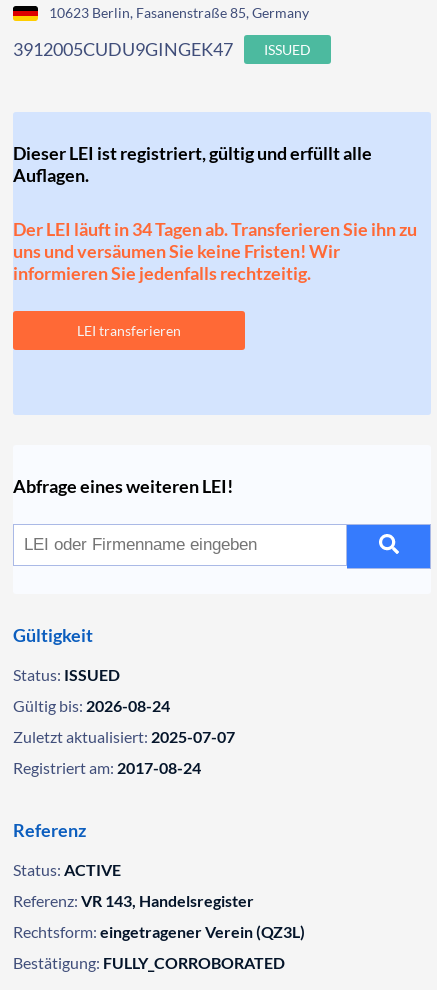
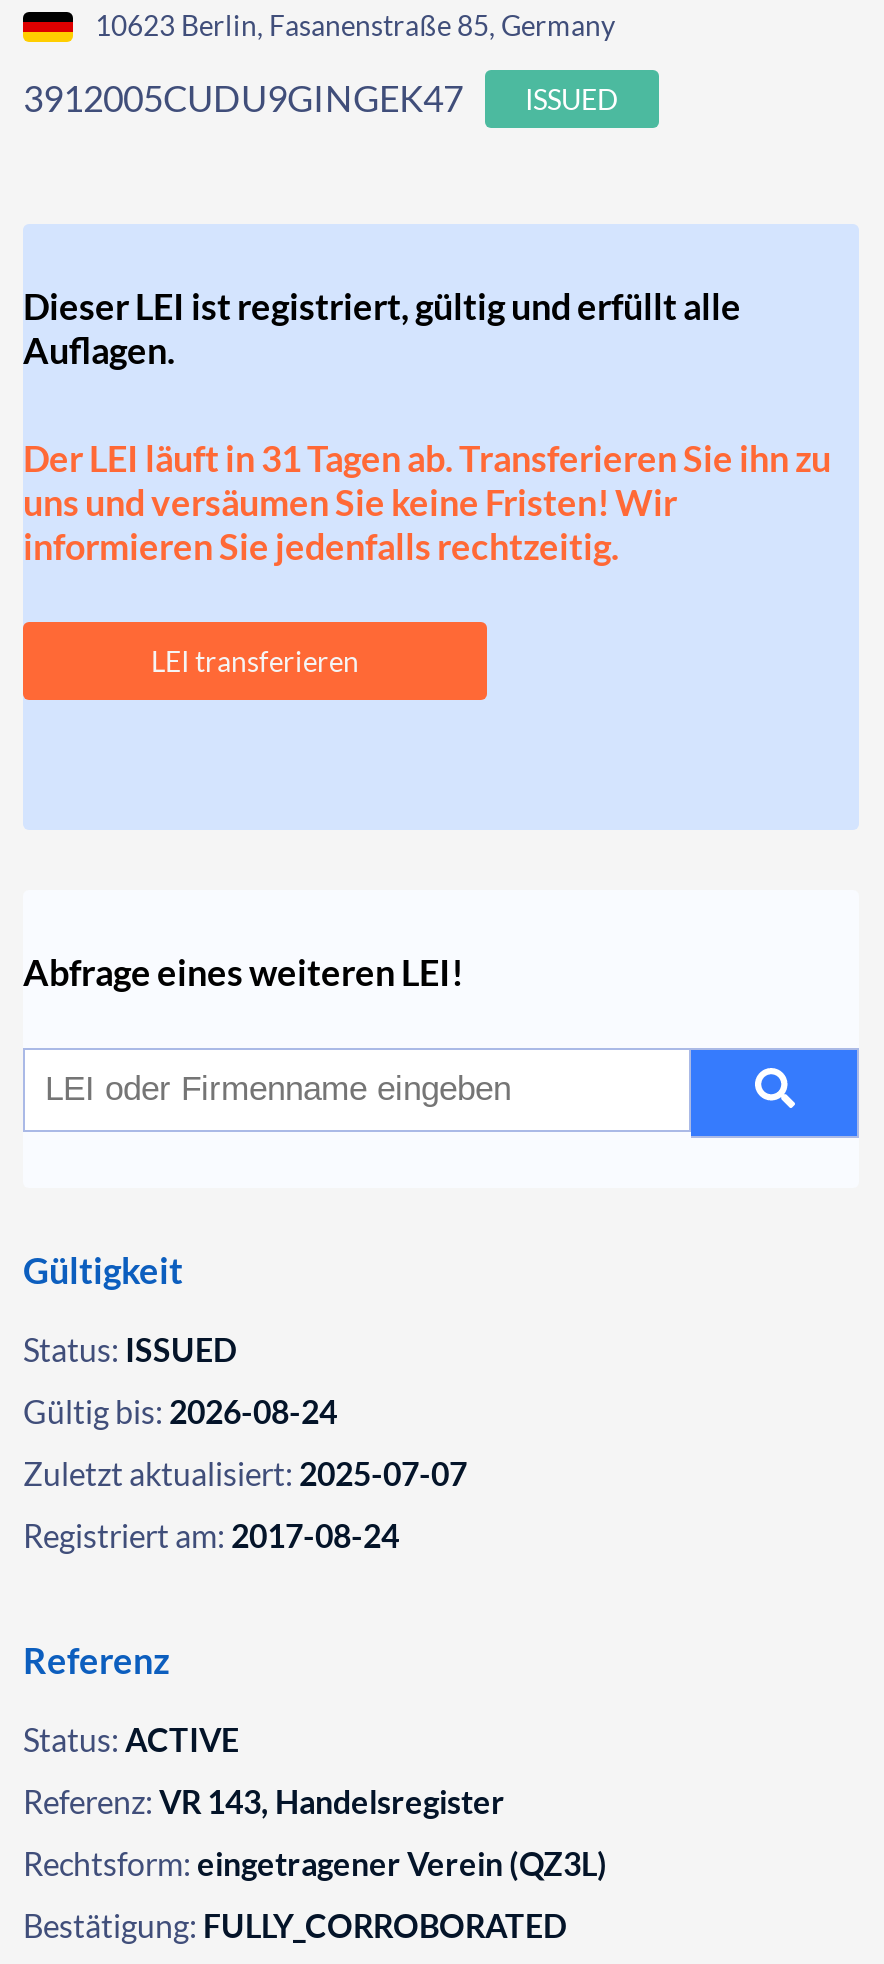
- Der LEI läuft in 34 Tagen ab. Transferieren Sie ihn zu
+ Der LEI läuft in 31 Tagen ab. Transferieren Sie ihn zu
